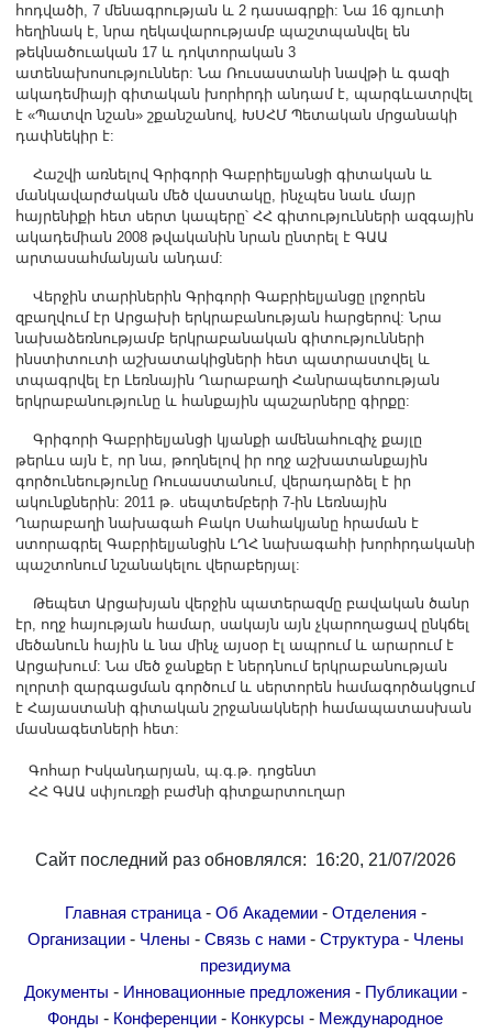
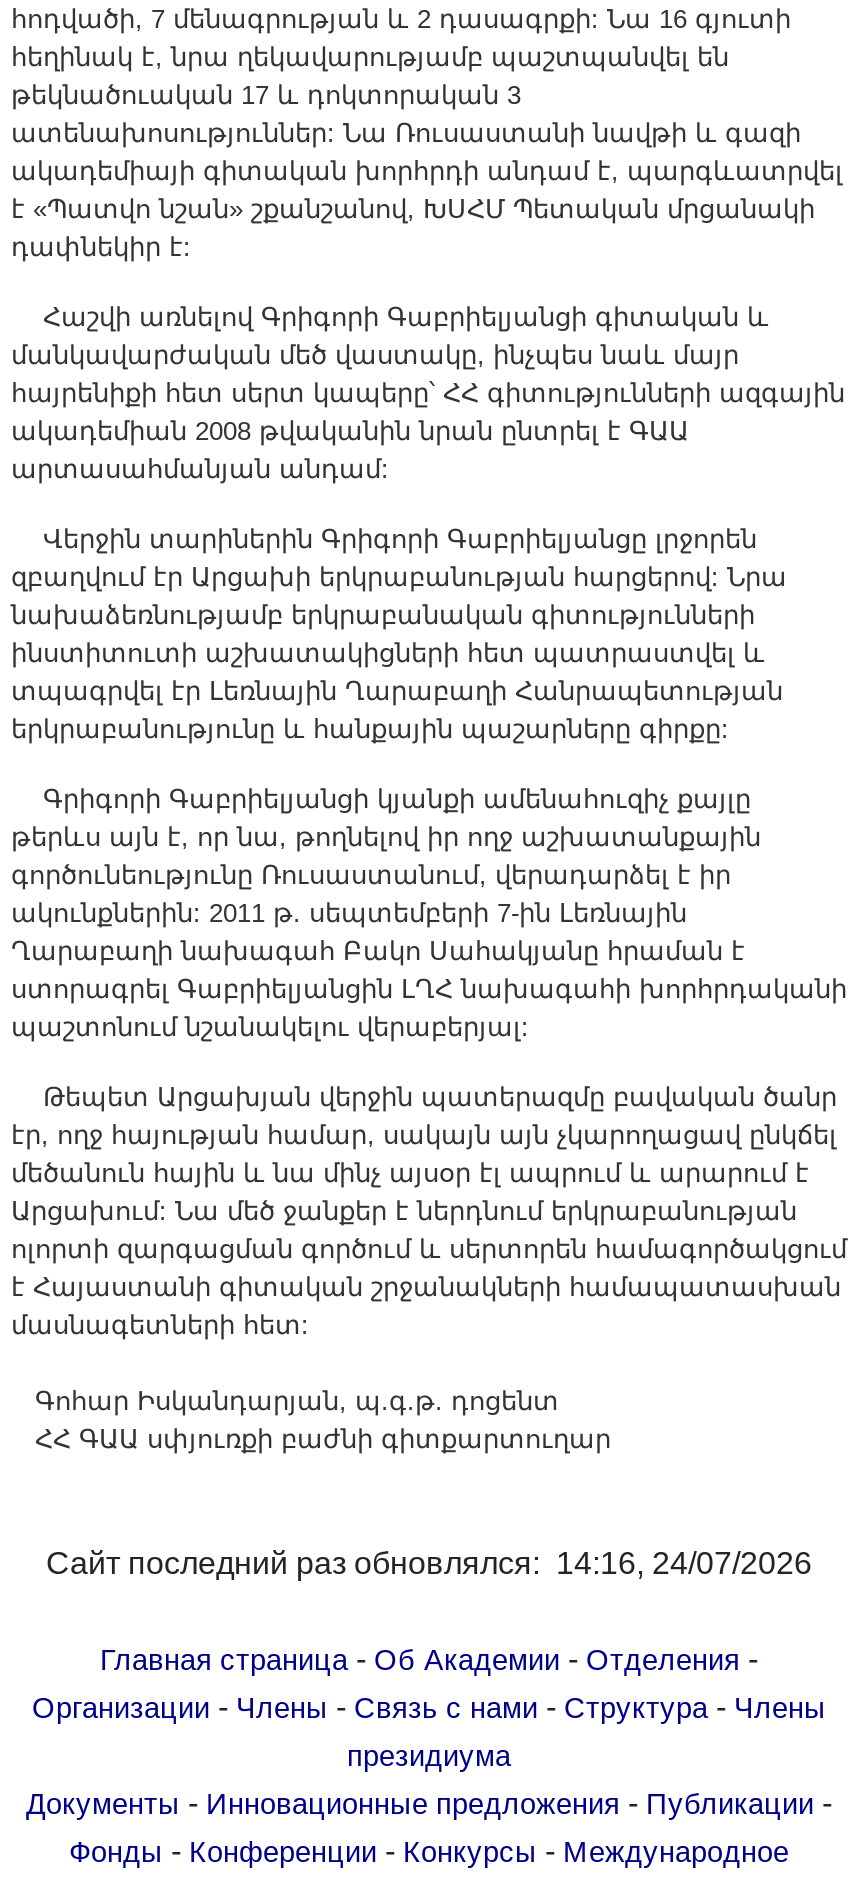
- Сайт последний раз обновлялся: 16:20, 21/07/2026
+ Сайт последний раз обновлялся: 14:16, 24/07/2026
